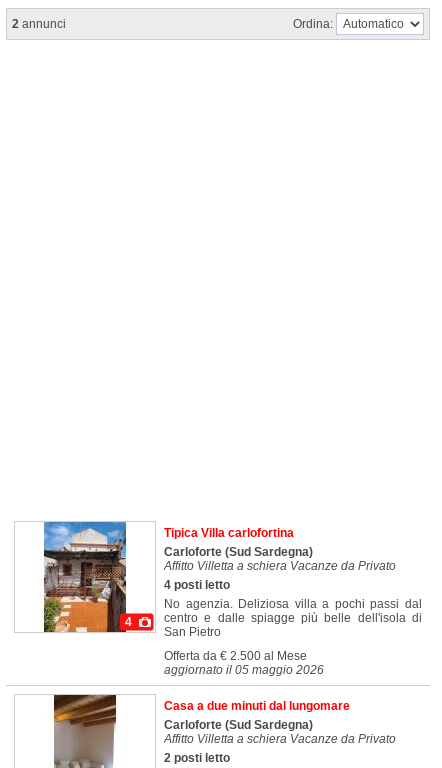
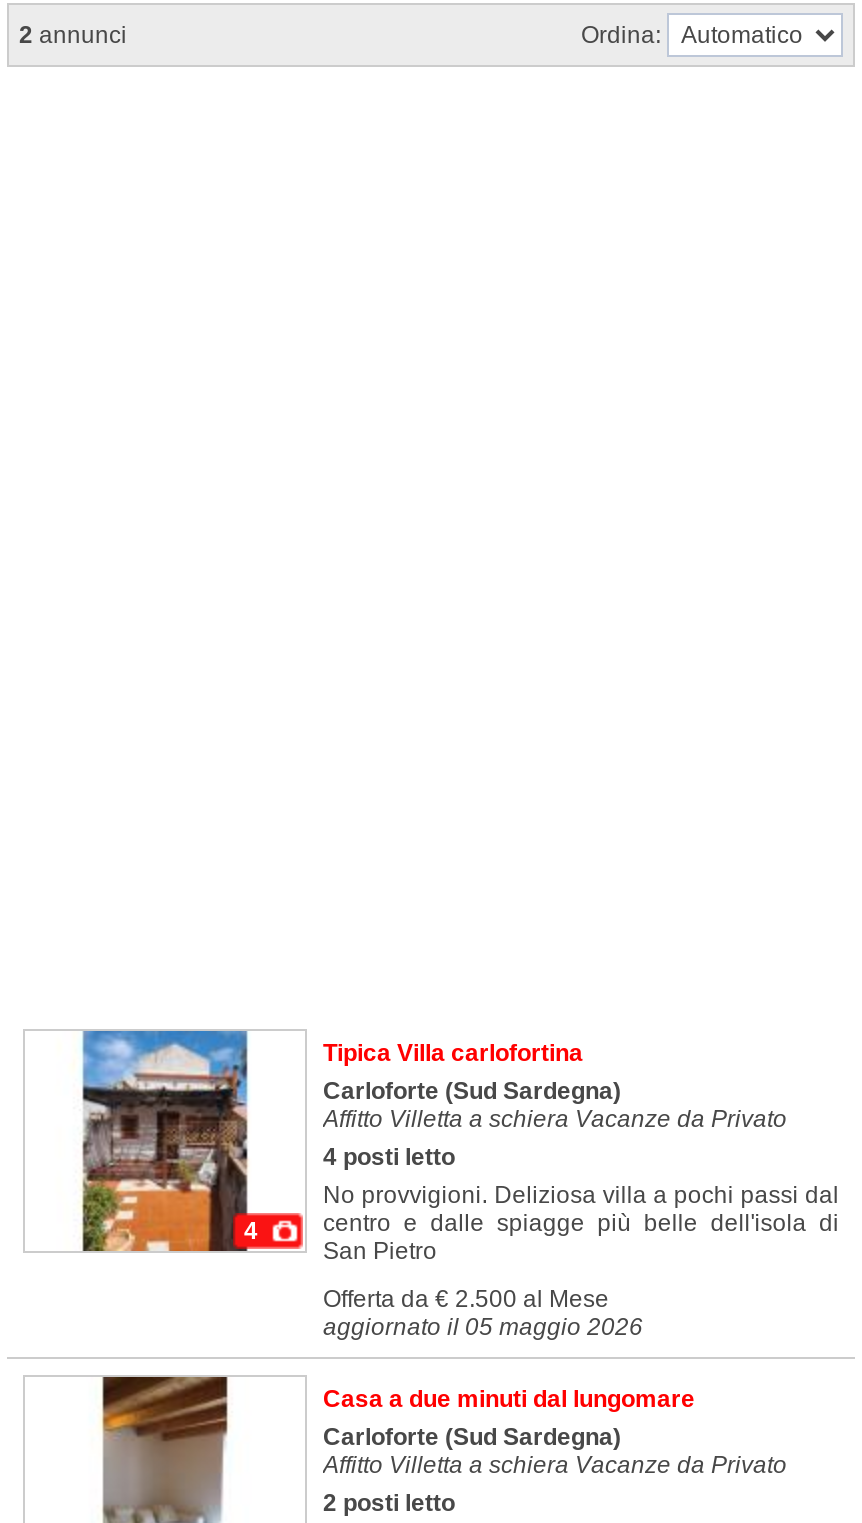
- No agenzia. Deliziosa villa a pochi passi dal
+ No provvigioni. Deliziosa villa a pochi passi dal
